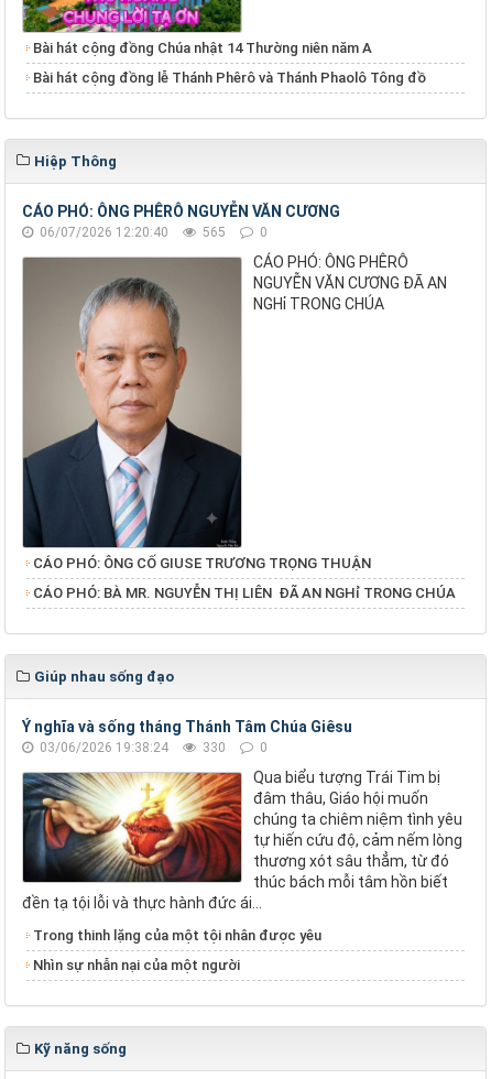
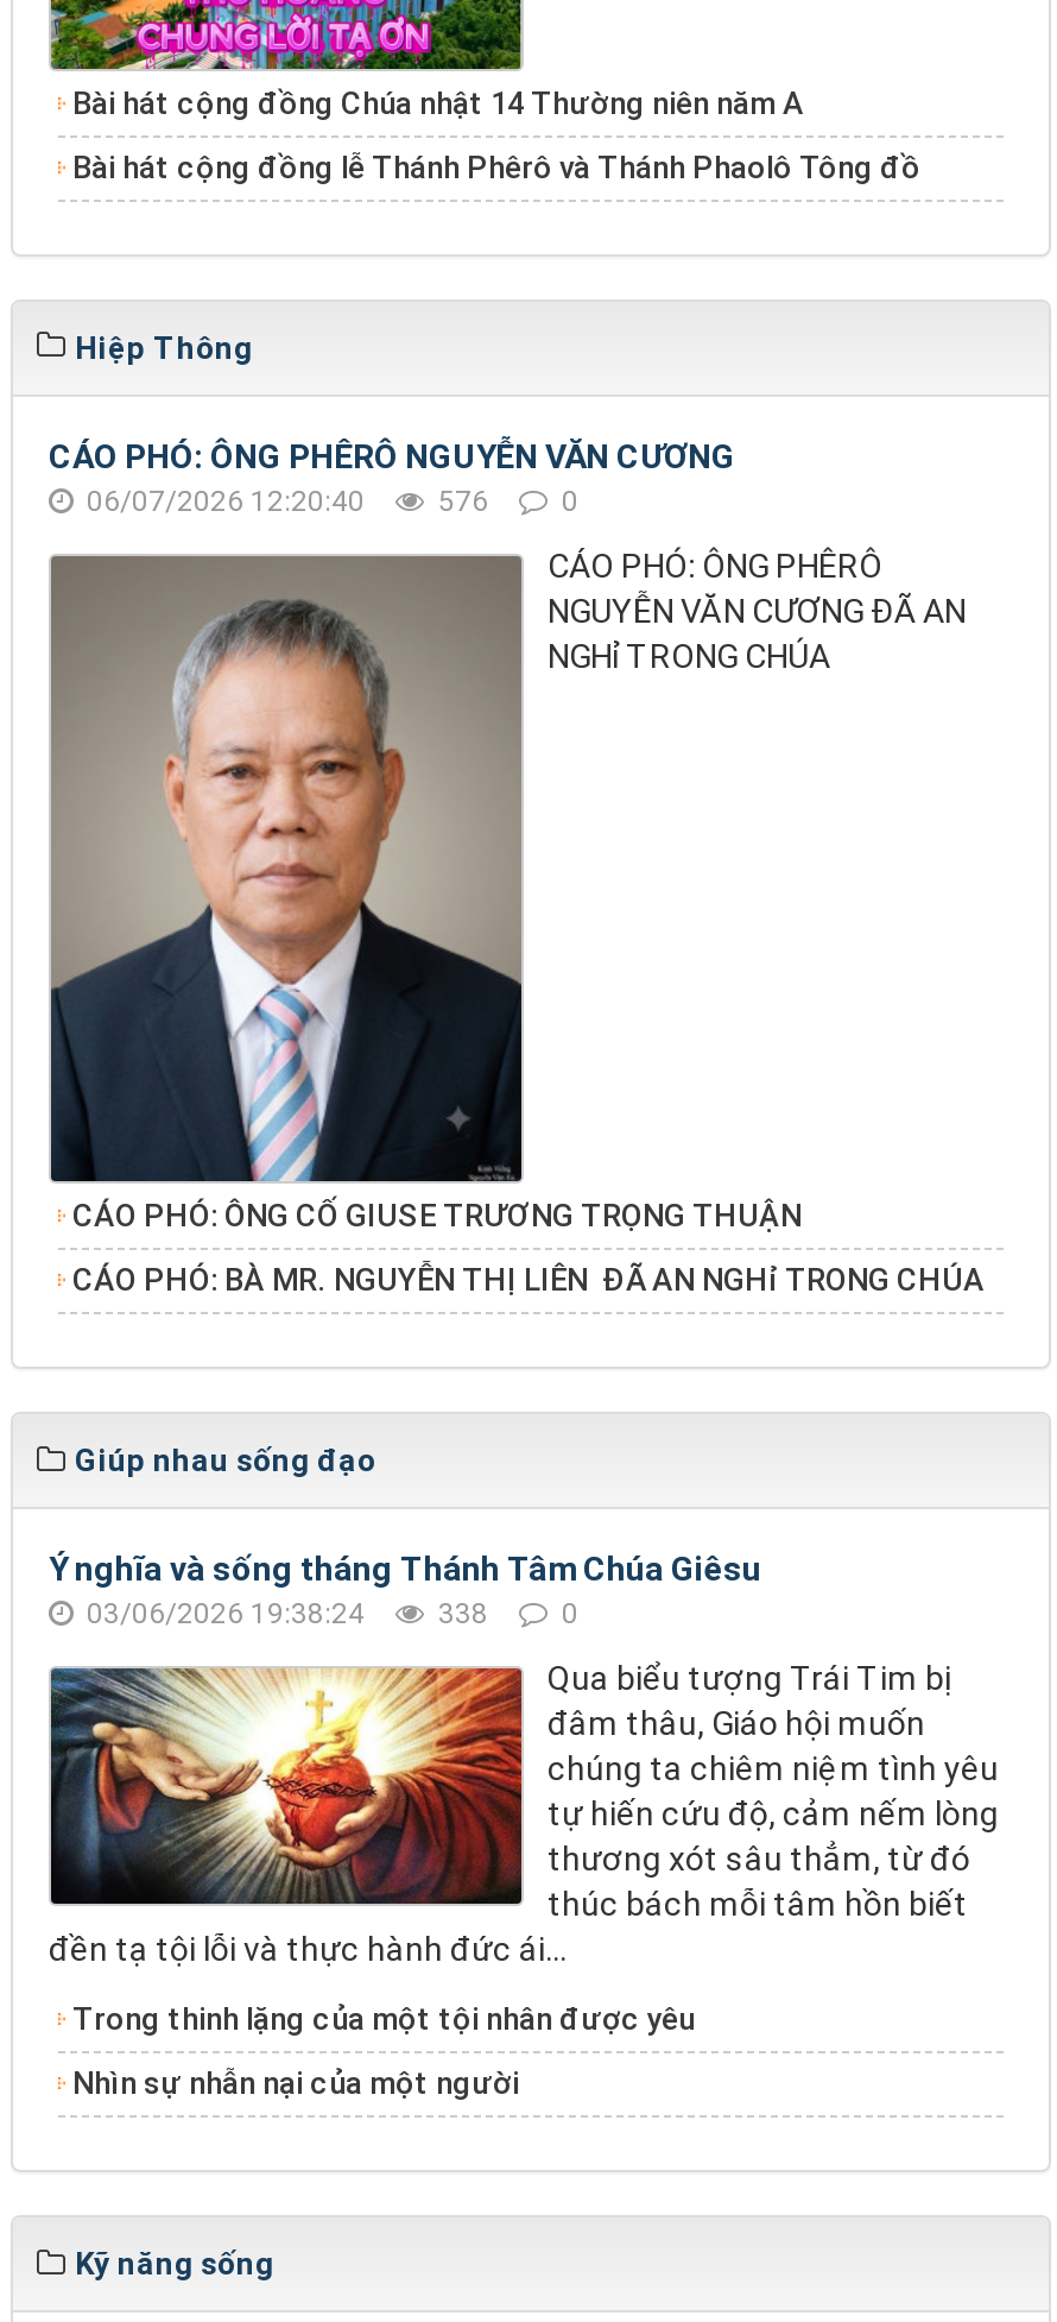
- 06/07/2026 12:20:40 565 0
+ 06/07/2026 12:20:40 576 0

- 03/06/2026 19:38:24 330 0
+ 03/06/2026 19:38:24 338 0
